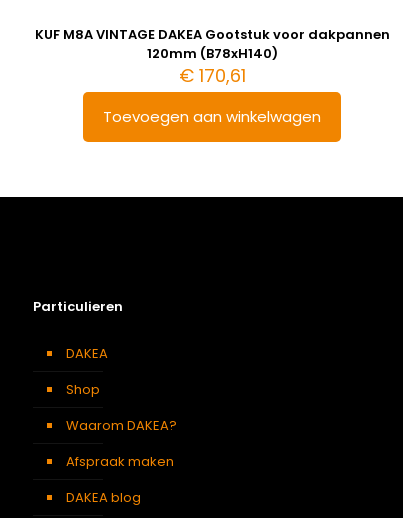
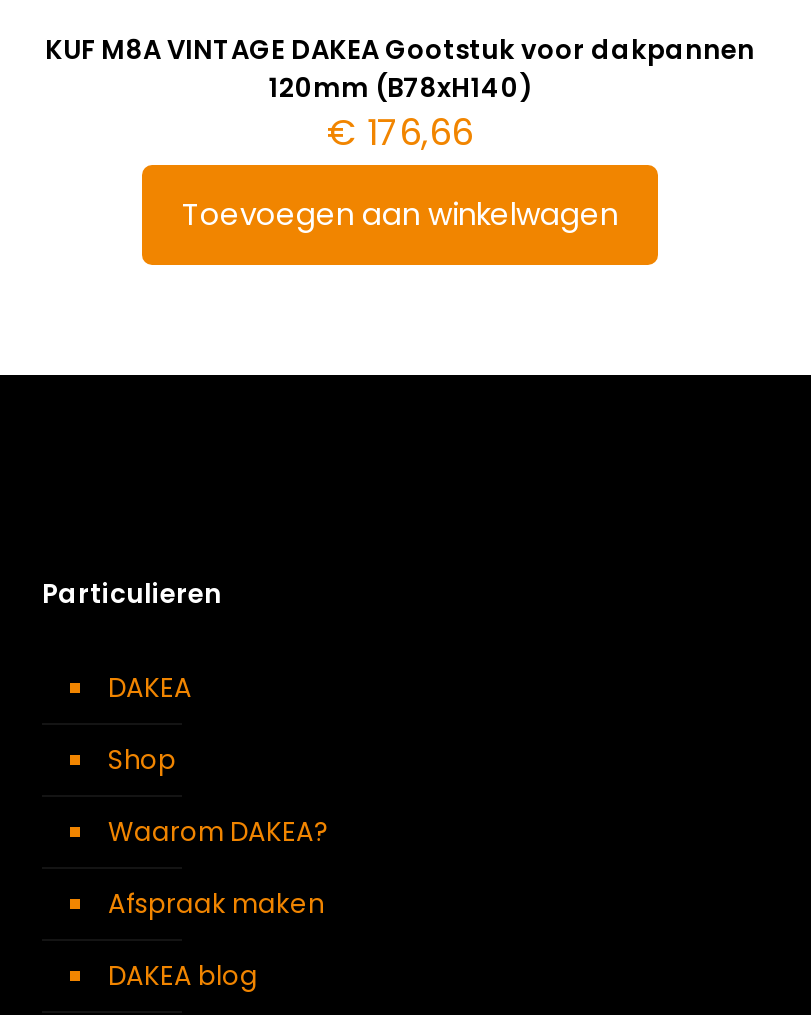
- €170,61
+ €176,66
